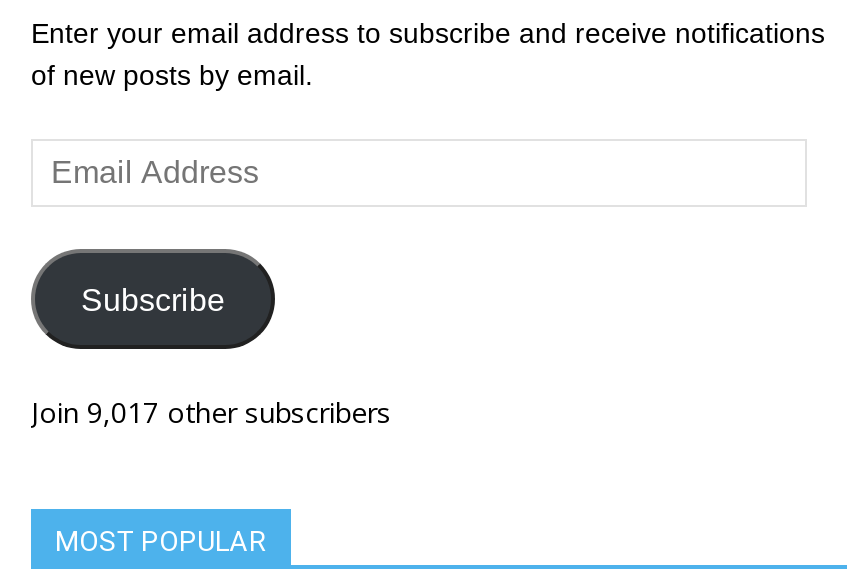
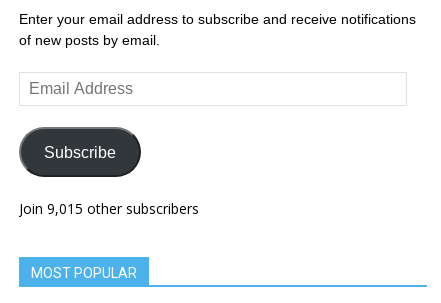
- Join 9,017 other subscribers
+ Join 9,015 other subscribers
